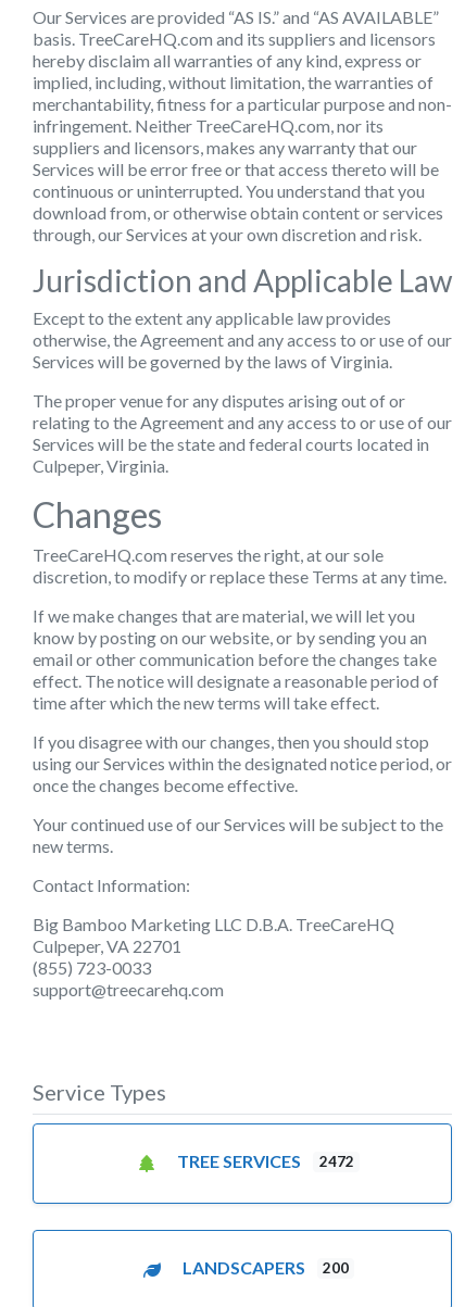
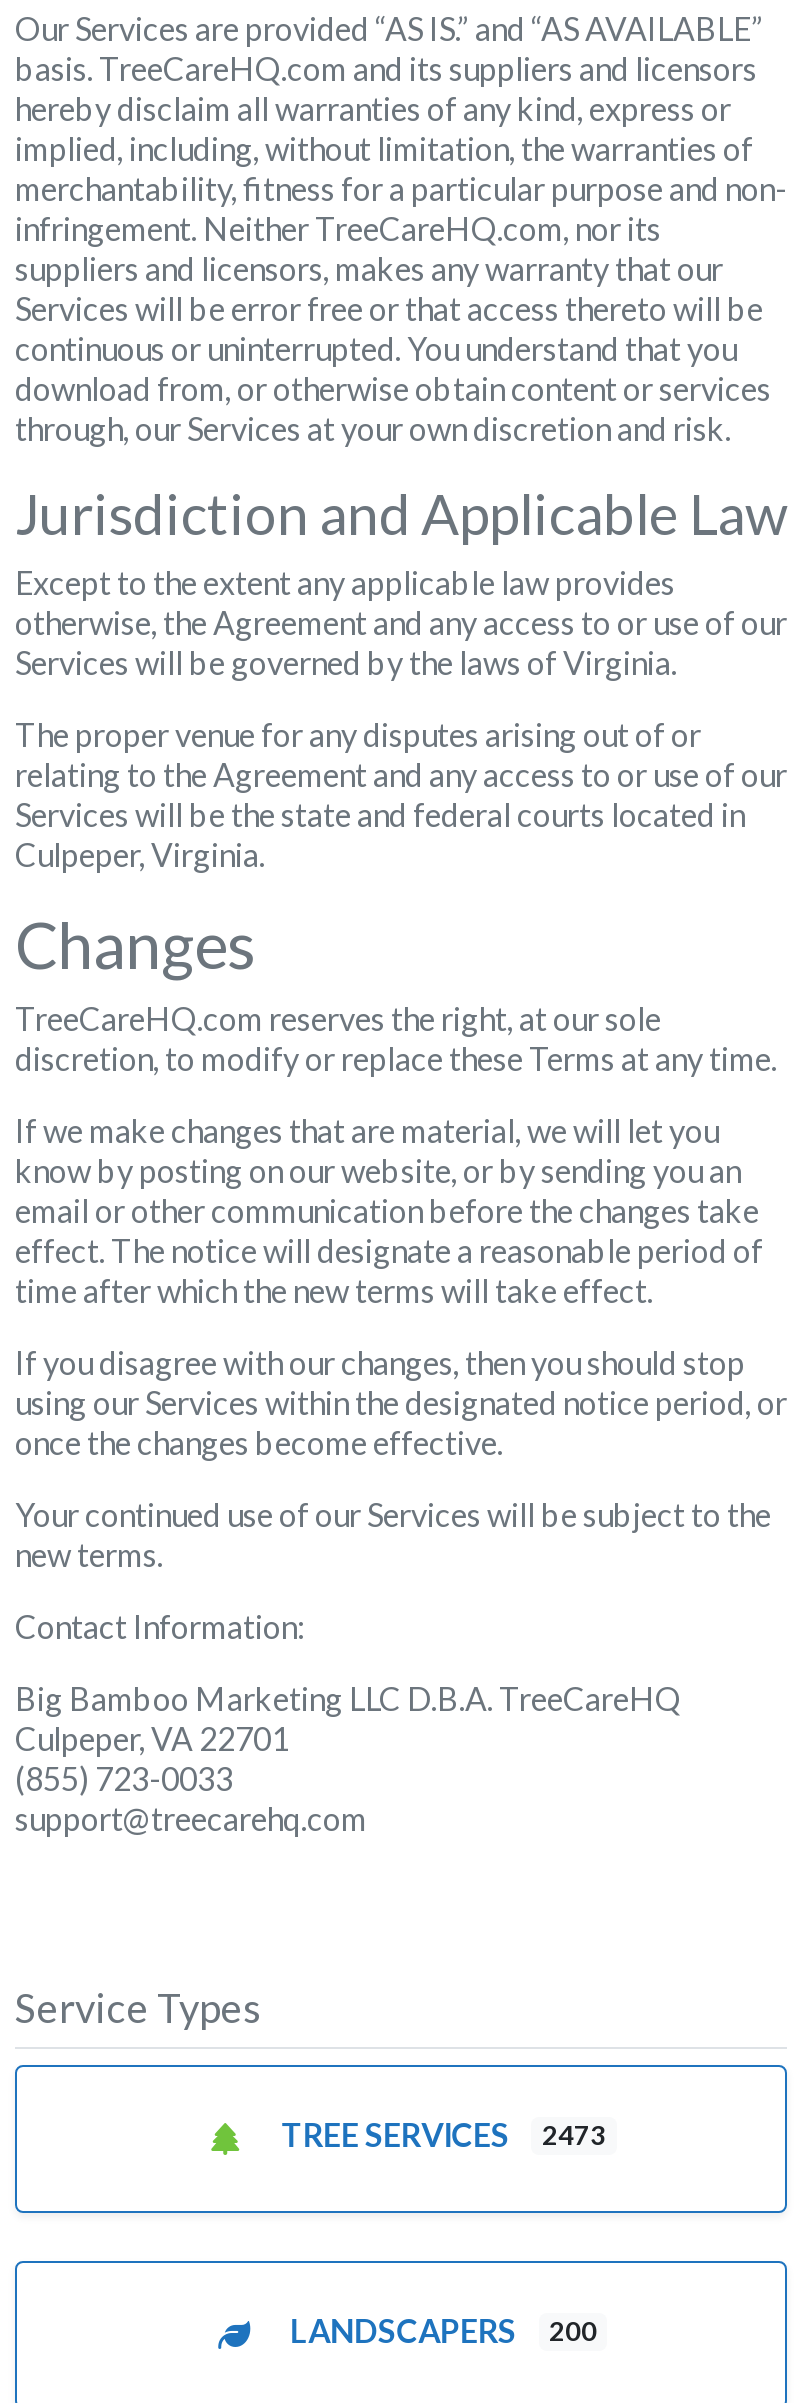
- TREE SERVICES 2472
+ TREE SERVICES 2473
